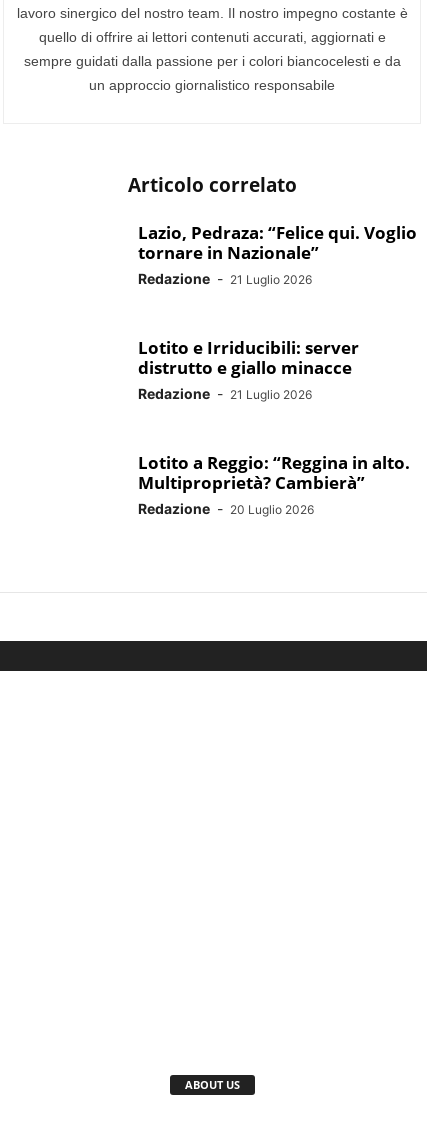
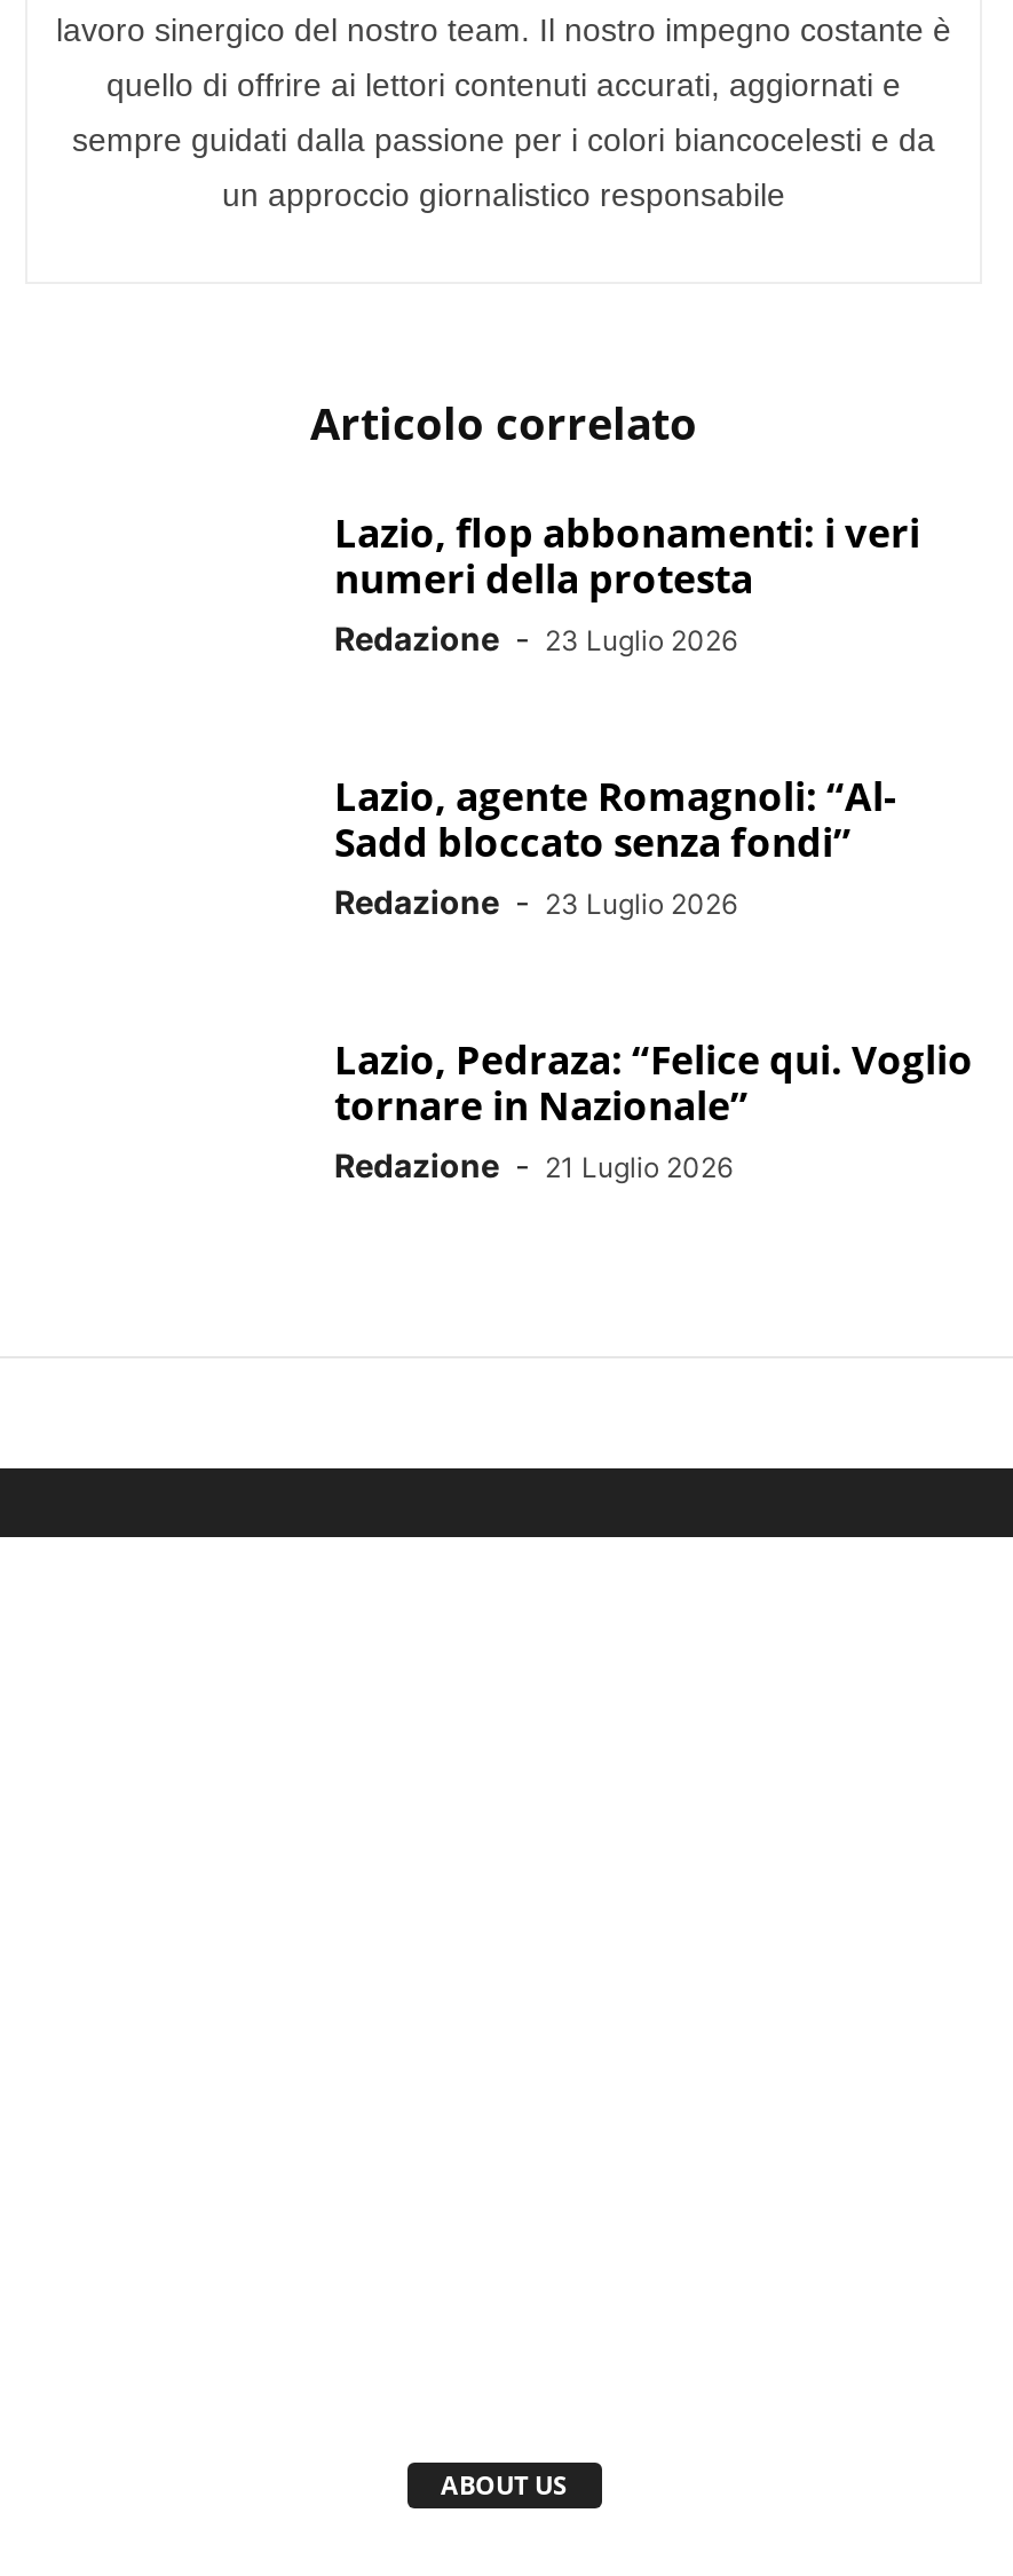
+ Lazio, flop abbonamenti: i veri
+ numeri della protesta
+ Redazione - 23 Luglio 2026
+ Lazio, agente Romagnoli: “Al-
+ Sadd bloccato senza fondi”
+ Redazione - 23 Luglio 2026

moved down: Lazio, Pedraza: “Felice qui. Voglio | tornare in Nazionale” | Redazione - 21 Luglio 2026

- Lotito e Irriducibili: server
- distrutto e giallo minacce
- Redazione - 21 Luglio 2026
- Lotito a Reggio: “Reggina in alto.
- Multiproprietà? Cambierà”
- Redazione - 20 Luglio 2026
